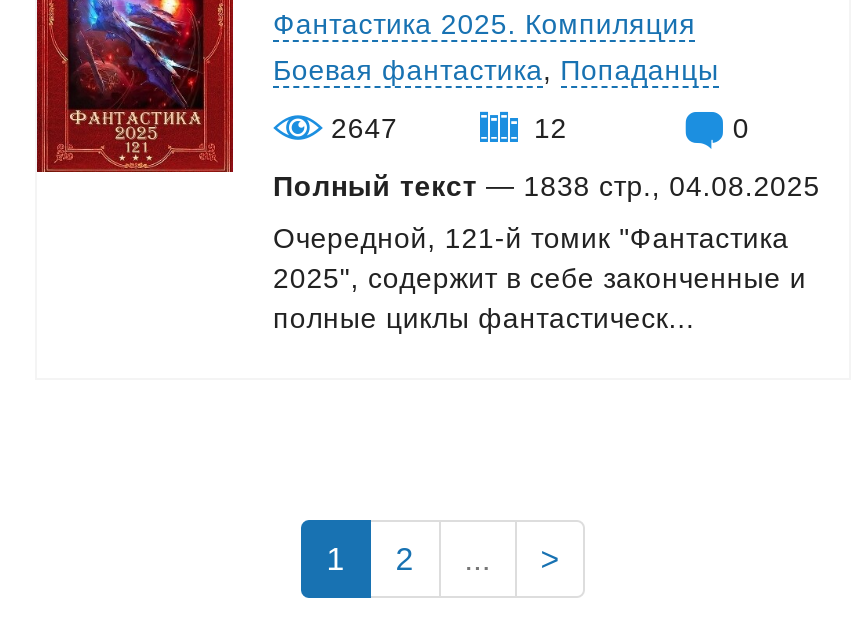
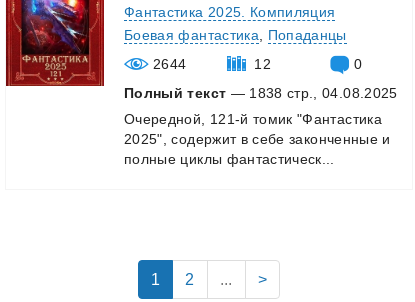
- 2647
+ 2644
